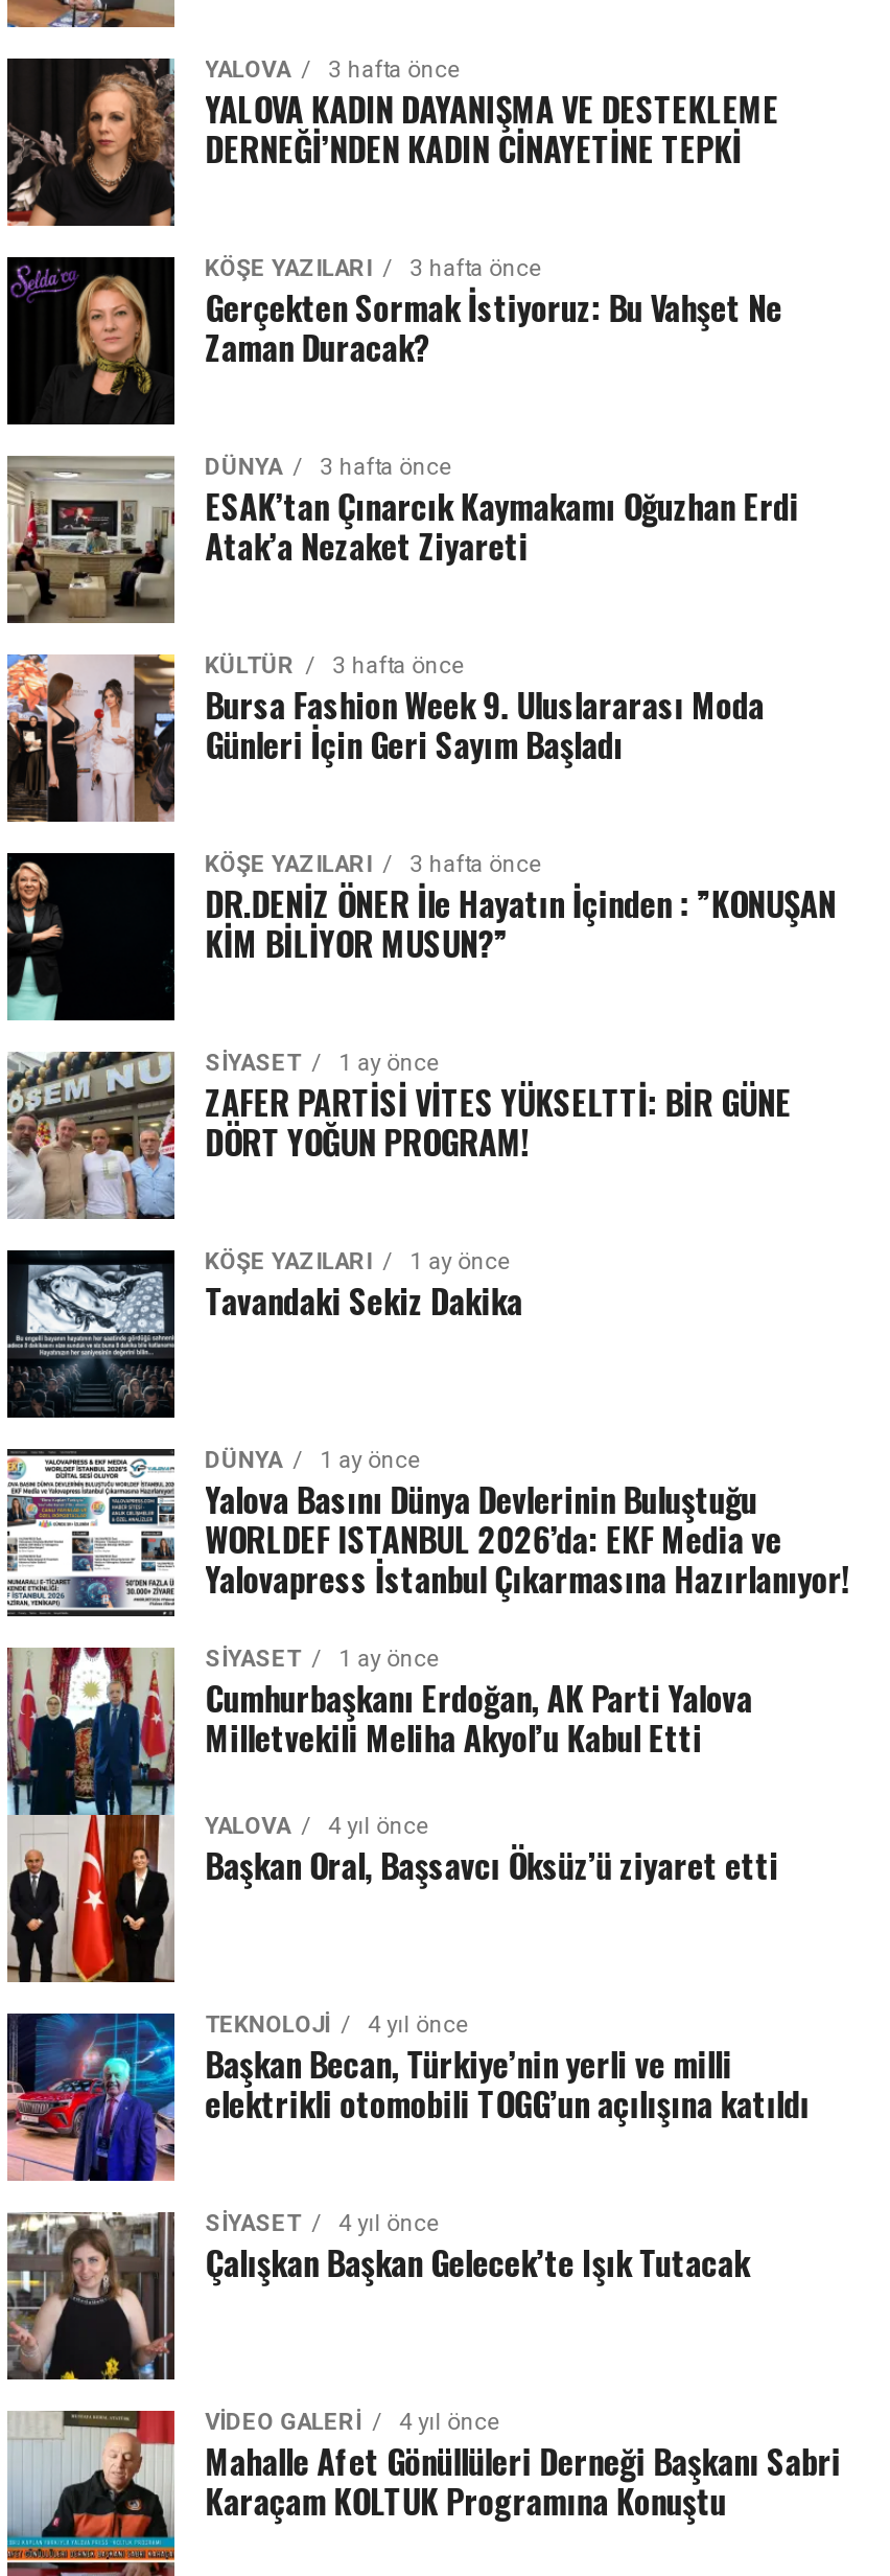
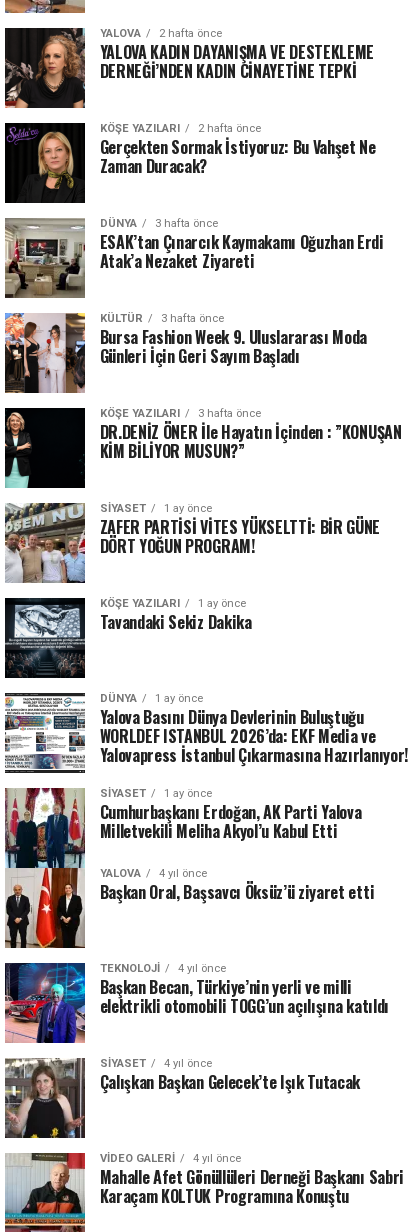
- YALOVA 3 hafta önce
+ YALOVA 2 hafta önce

- KÖŞE YAZILARI 3 hafta önce
+ KÖŞE YAZILARI 2 hafta önce
